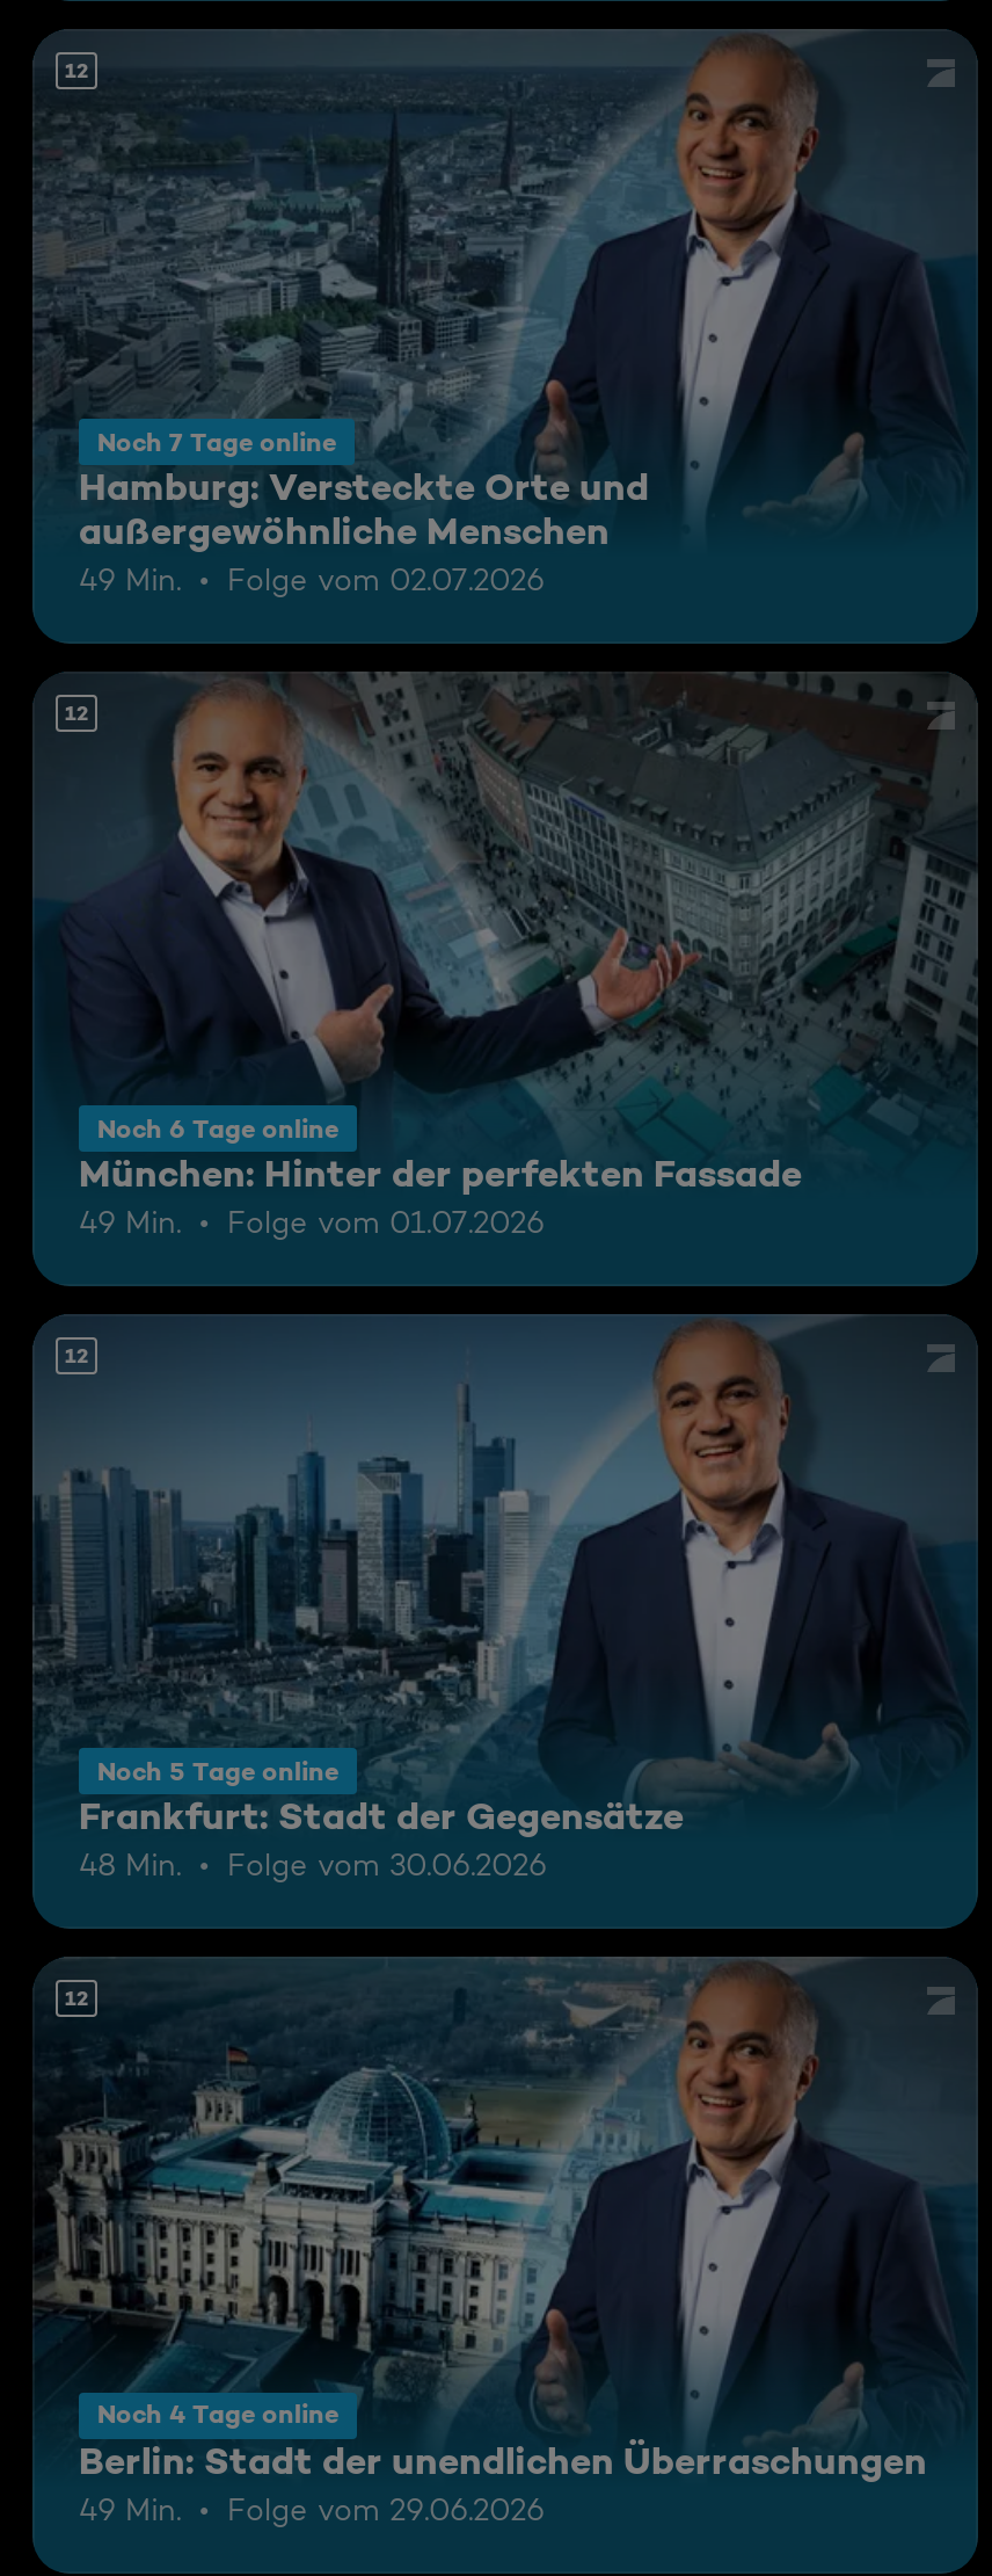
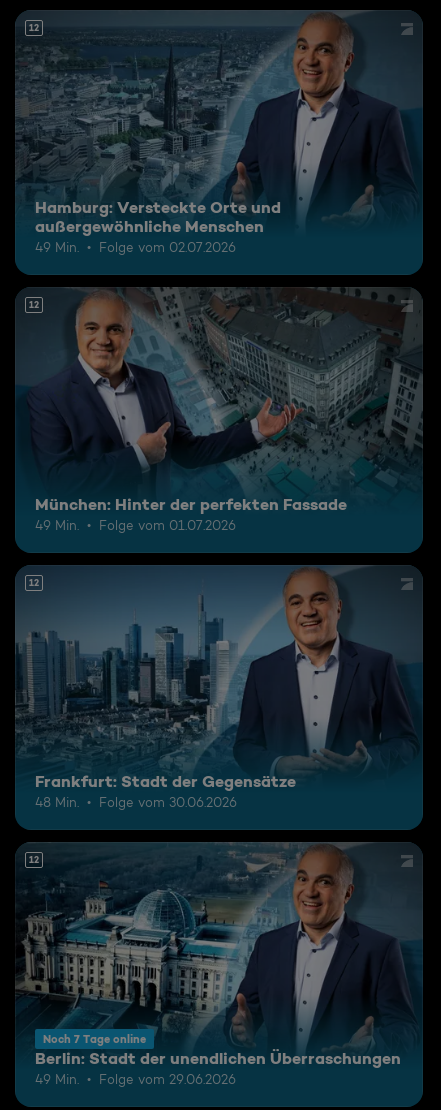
moved down: Noch 7 Tage online

- Noch 6 Tage online

- Noch 5 Tage online

- Noch 4 Tage online
